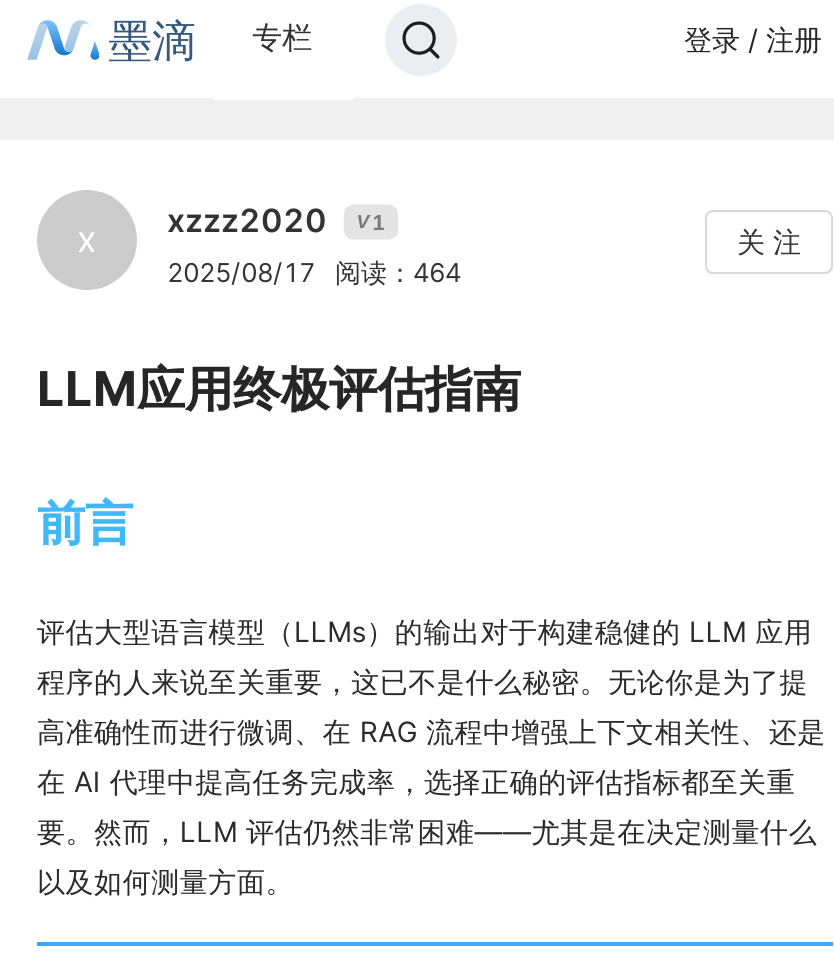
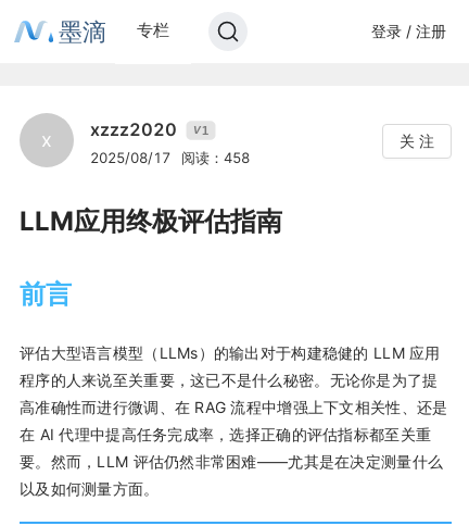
- 2025/08/17 阅读：464
+ 2025/08/17 阅读：458
